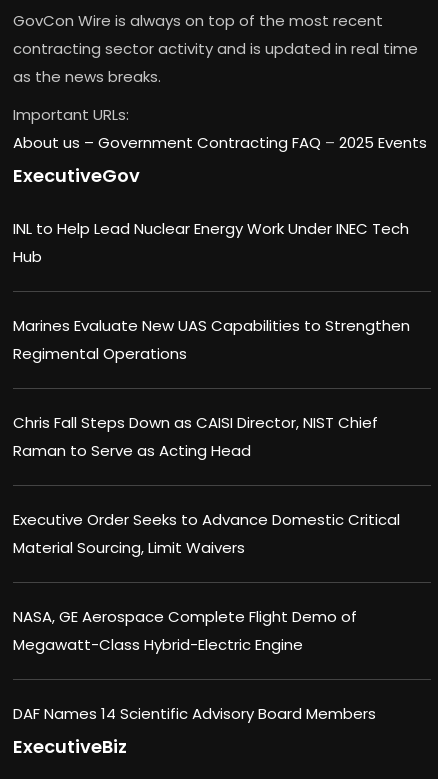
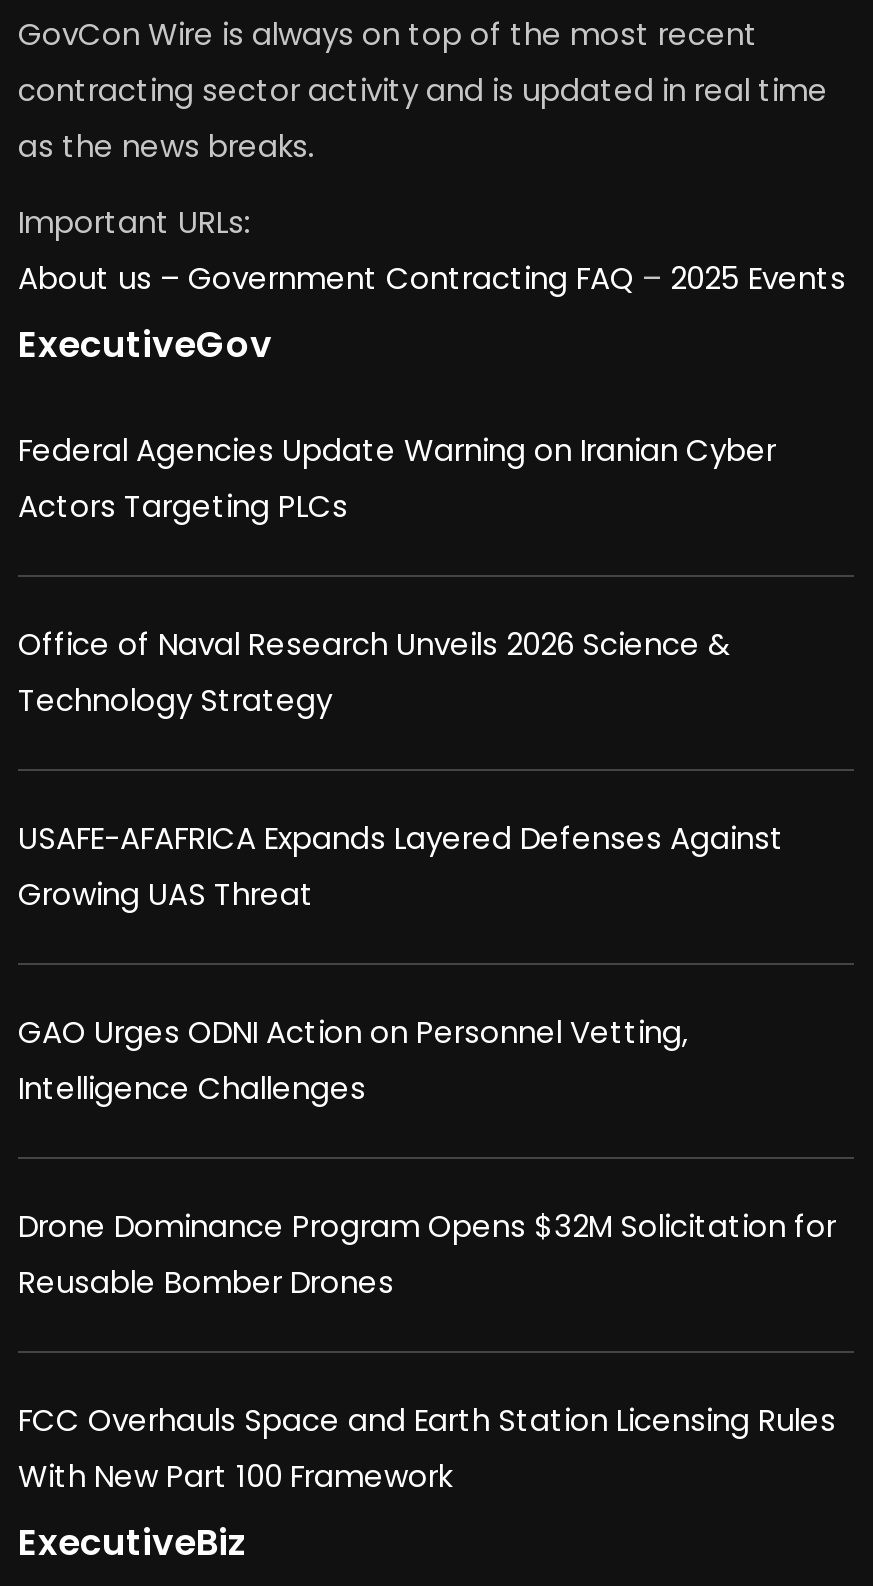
- INL to Help Lead Nuclear Energy Work Under INEC Tech
- Hub
+ Federal Agencies Update Warning on Iranian Cyber
+ Actors Targeting PLCs

- Marines Evaluate New UAS Capabilities to Strengthen
- Regimental Operations
+ Office of Naval Research Unveils 2026 Science &
+ Technology Strategy

- Chris Fall Steps Down as CAISI Director, NIST Chief
- Raman to Serve as Acting Head
+ USAFE-AFAFRICA Expands Layered Defenses Against
+ Growing UAS Threat

- Executive Order Seeks to Advance Domestic Critical
- Material Sourcing, Limit Waivers
+ GAO Urges ODNI Action on Personnel Vetting,
+ Intelligence Challenges

- NASA, GE Aerospace Complete Flight Demo of
- Megawatt-Class Hybrid-Electric Engine
+ Drone Dominance Program Opens $32M Solicitation for
+ Reusable Bomber Drones

- DAF Names 14 Scientific Advisory Board Members
+ FCC Overhauls Space and Earth Station Licensing Rules
+ With New Part 100 Framework
